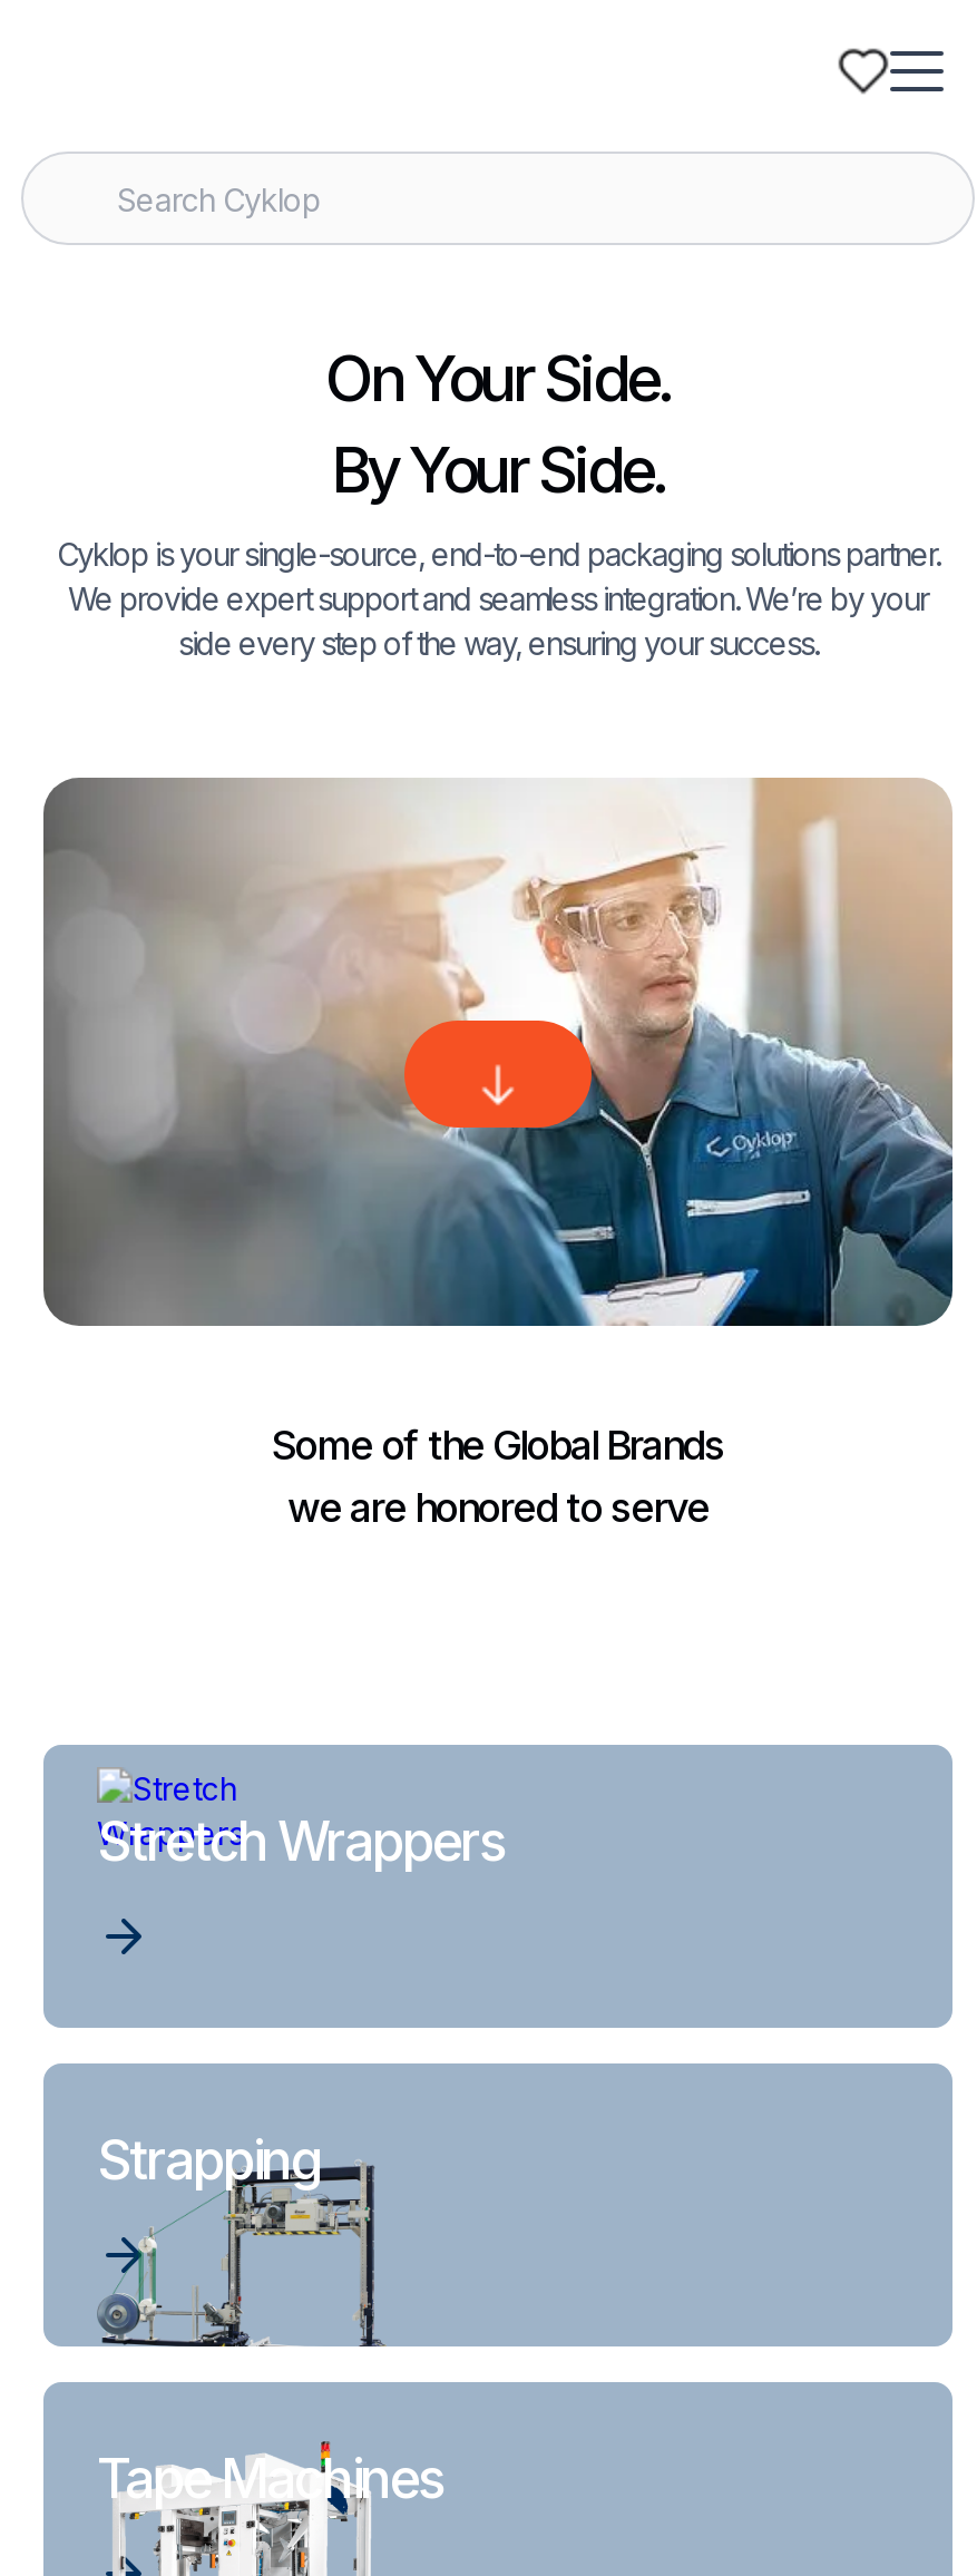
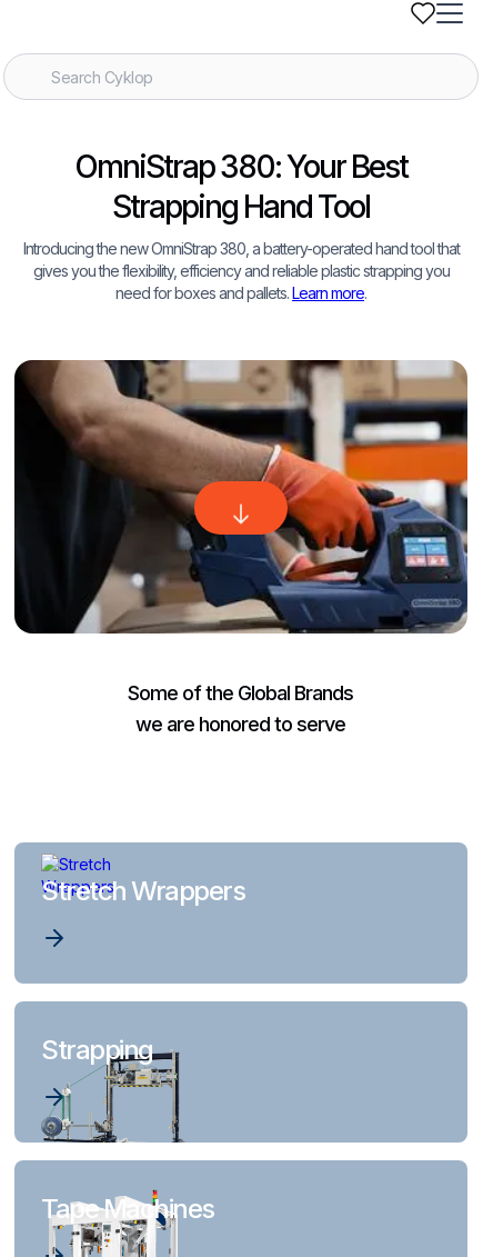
- On Your Side.
- By Your Side.
- Cyklop is your single-source, end-to-end packaging solutions partner.
- We provide expert support and seamless integration. We’re by your
- side every step of the way, ensuring your success.
+ OmniStrap 380: Your Best
+ Strapping Hand Tool
+ Introducing the new OmniStrap 380, a battery-operated hand tool that
+ gives you the flexibility, efficiency and reliable plastic strapping you
+ need for boxes and pallets. Learn more

- [image]
+ [image]
